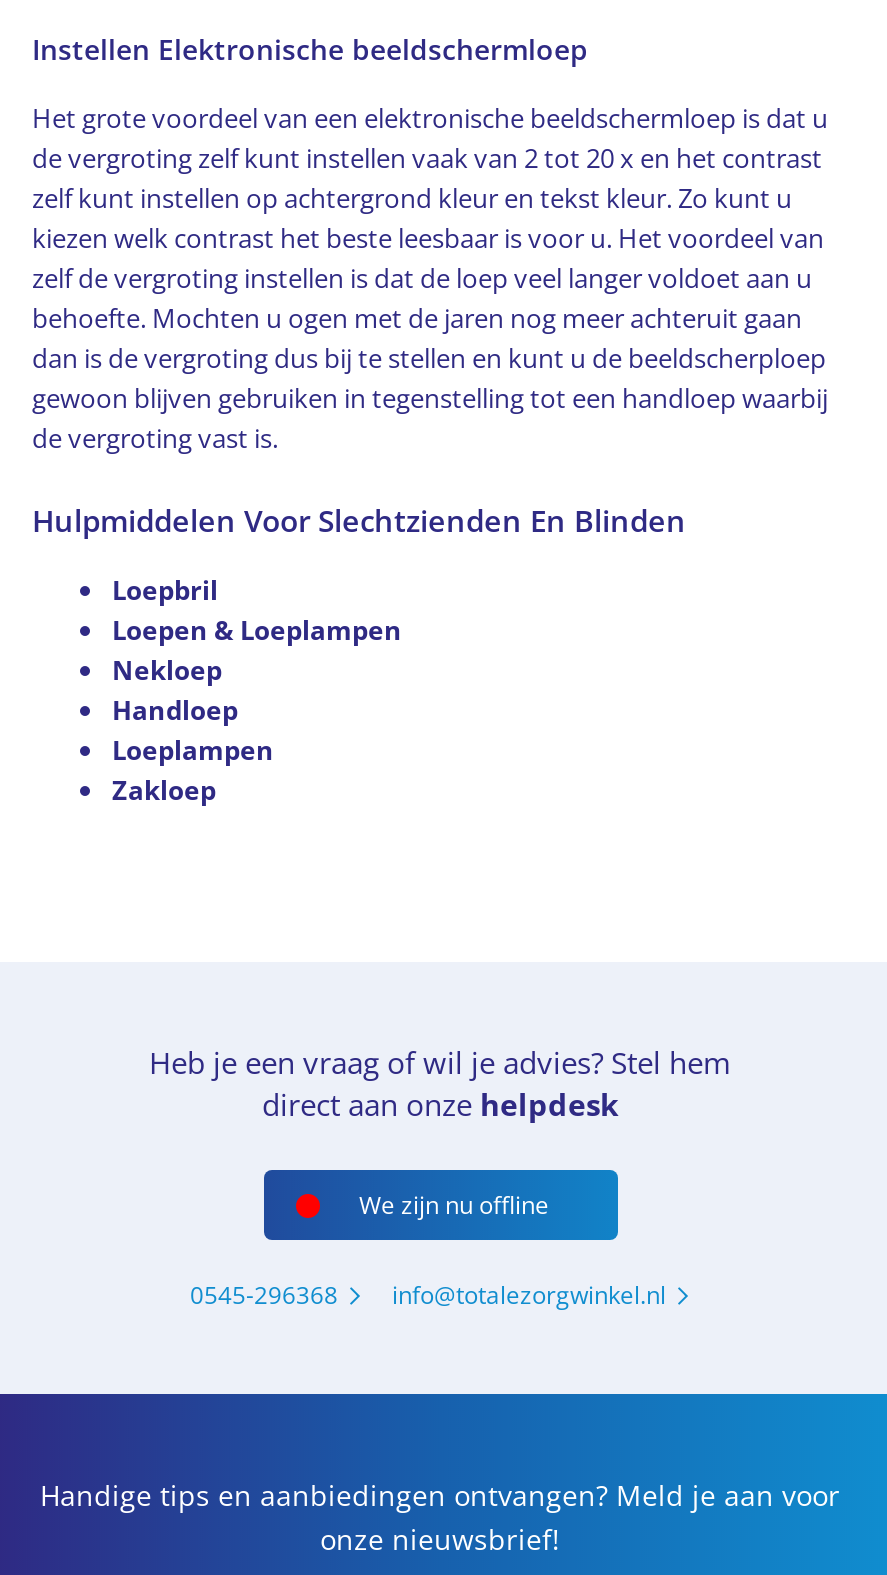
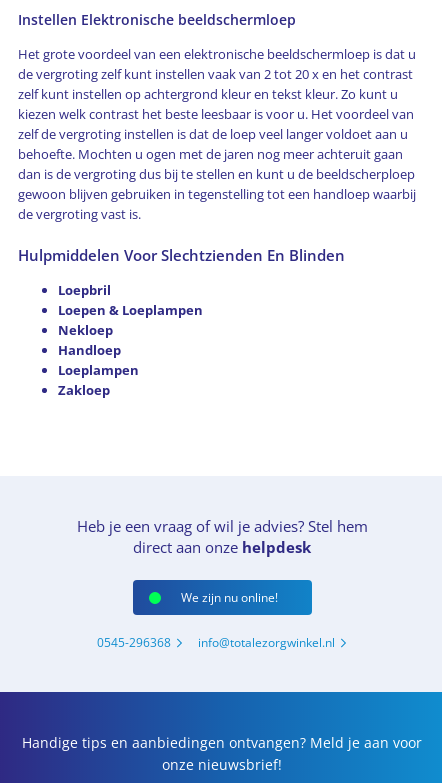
- We zijn nu offline
+ We zijn nu online!
